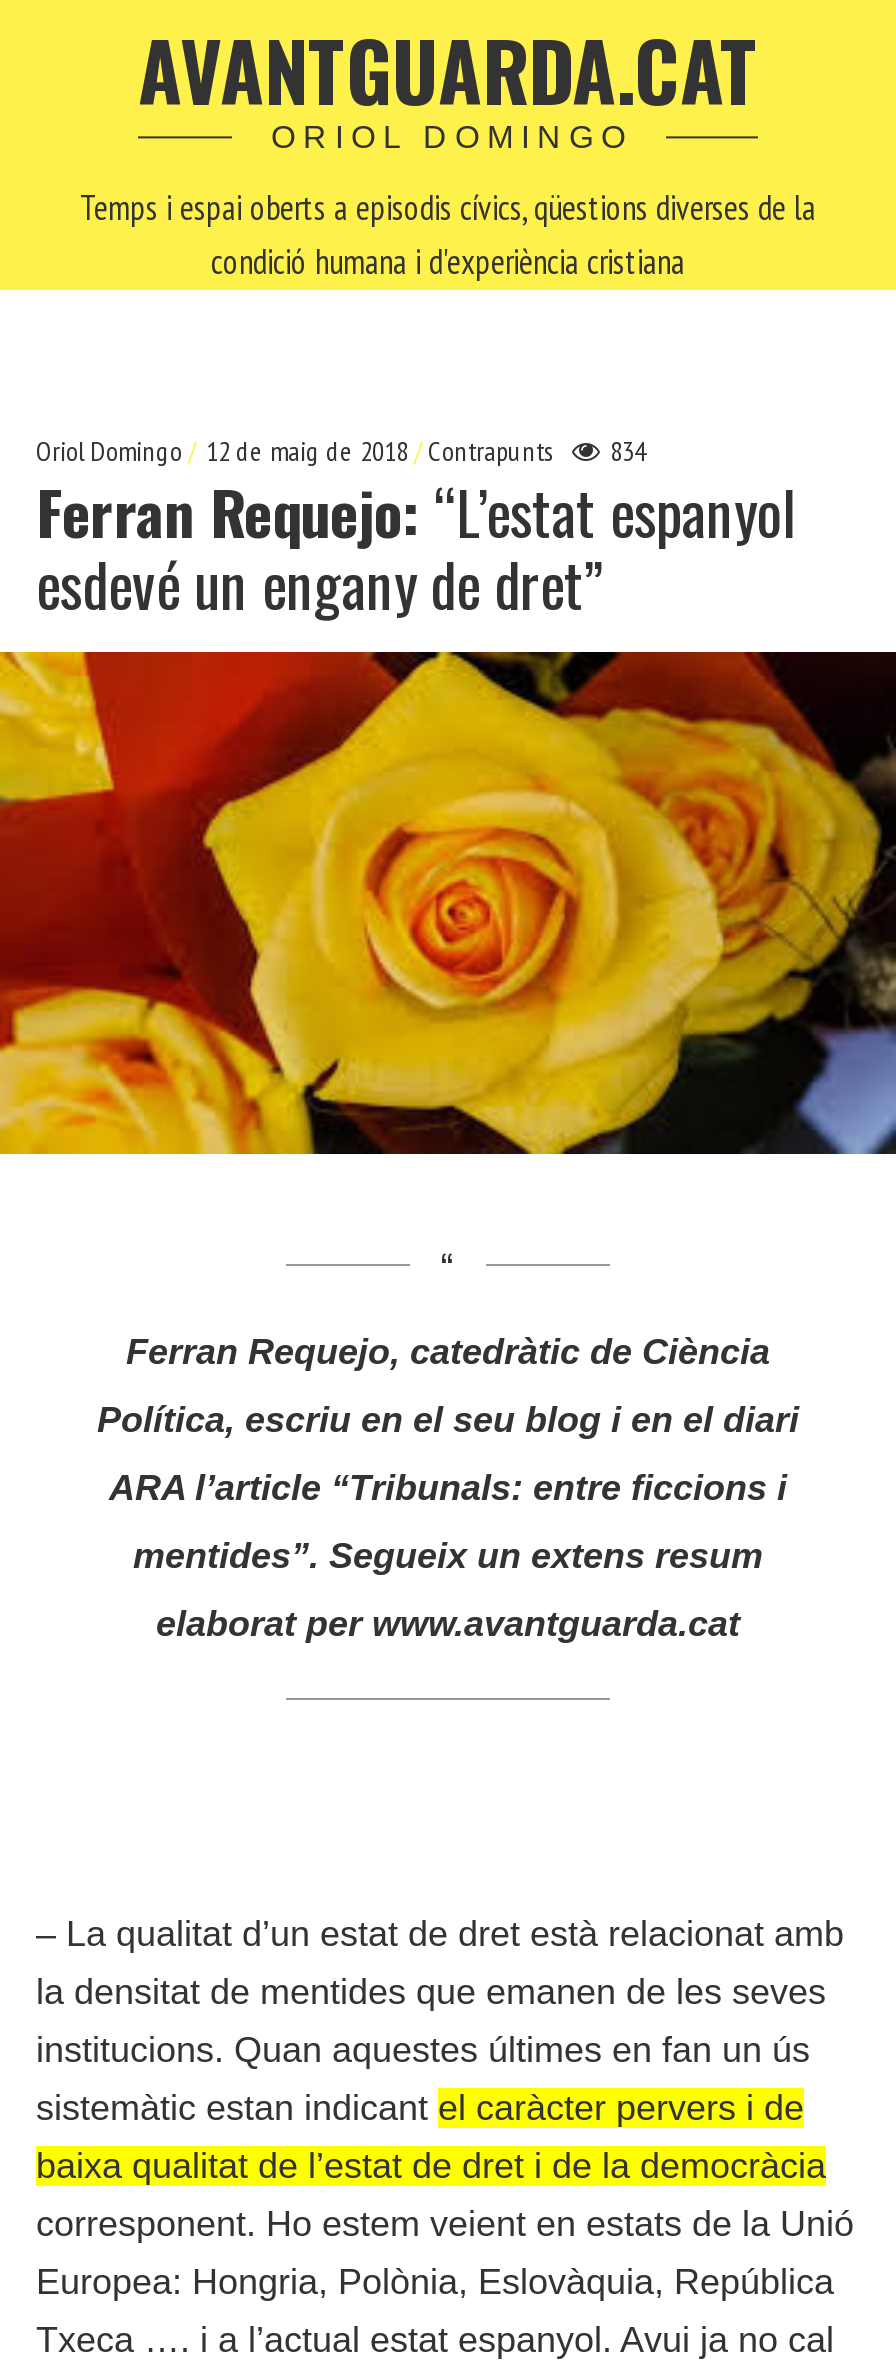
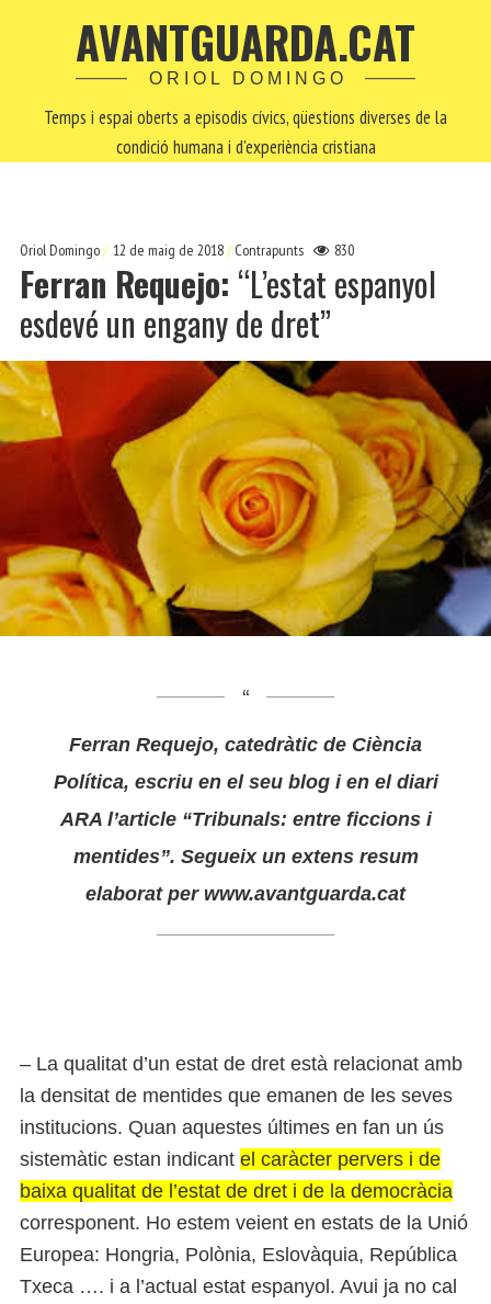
- Oriol Domingo 12 de maig de 2018 Contrapunts 834
+ Oriol Domingo 12 de maig de 2018 Contrapunts 830
